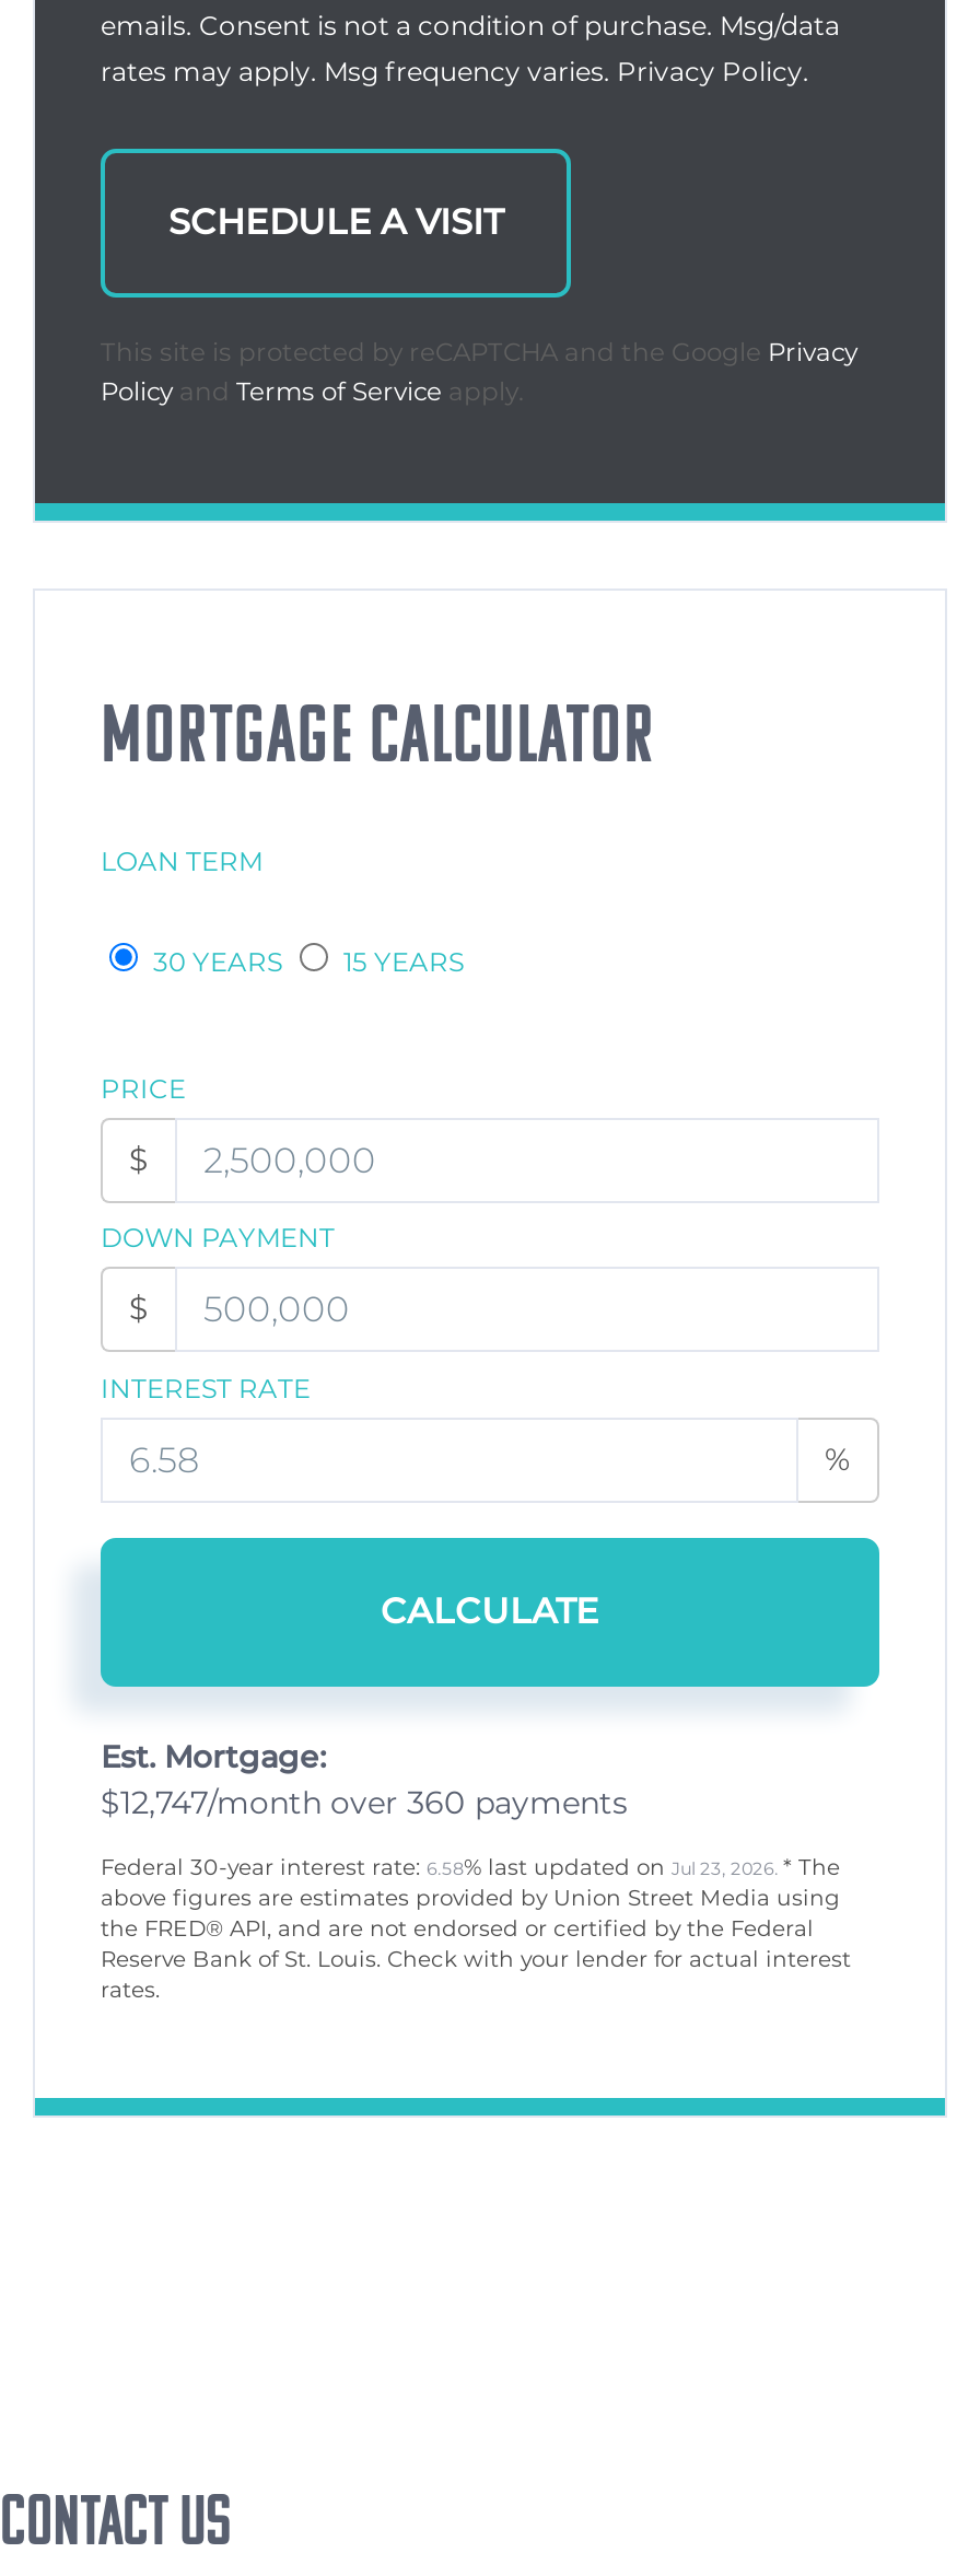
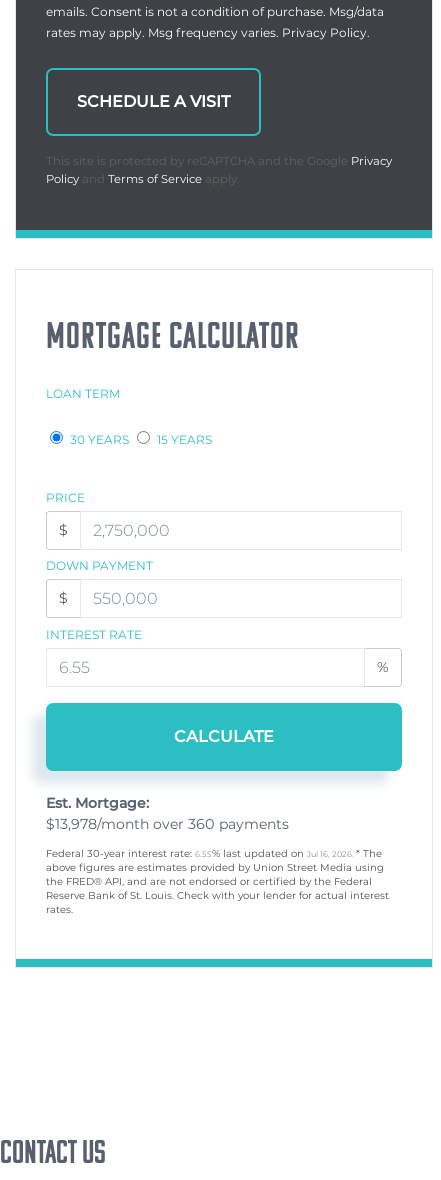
- $12,747/month over 360 payments
+ $13,978/month over 360 payments

- Federal 30-year interest rate: 6.58% last updated on Jul 23, 2026. * The
+ Federal 30-year interest rate: 6.55% last updated on Jul 16, 2026. * The
